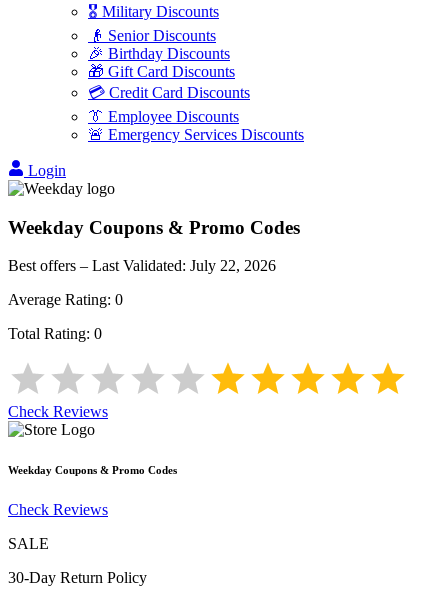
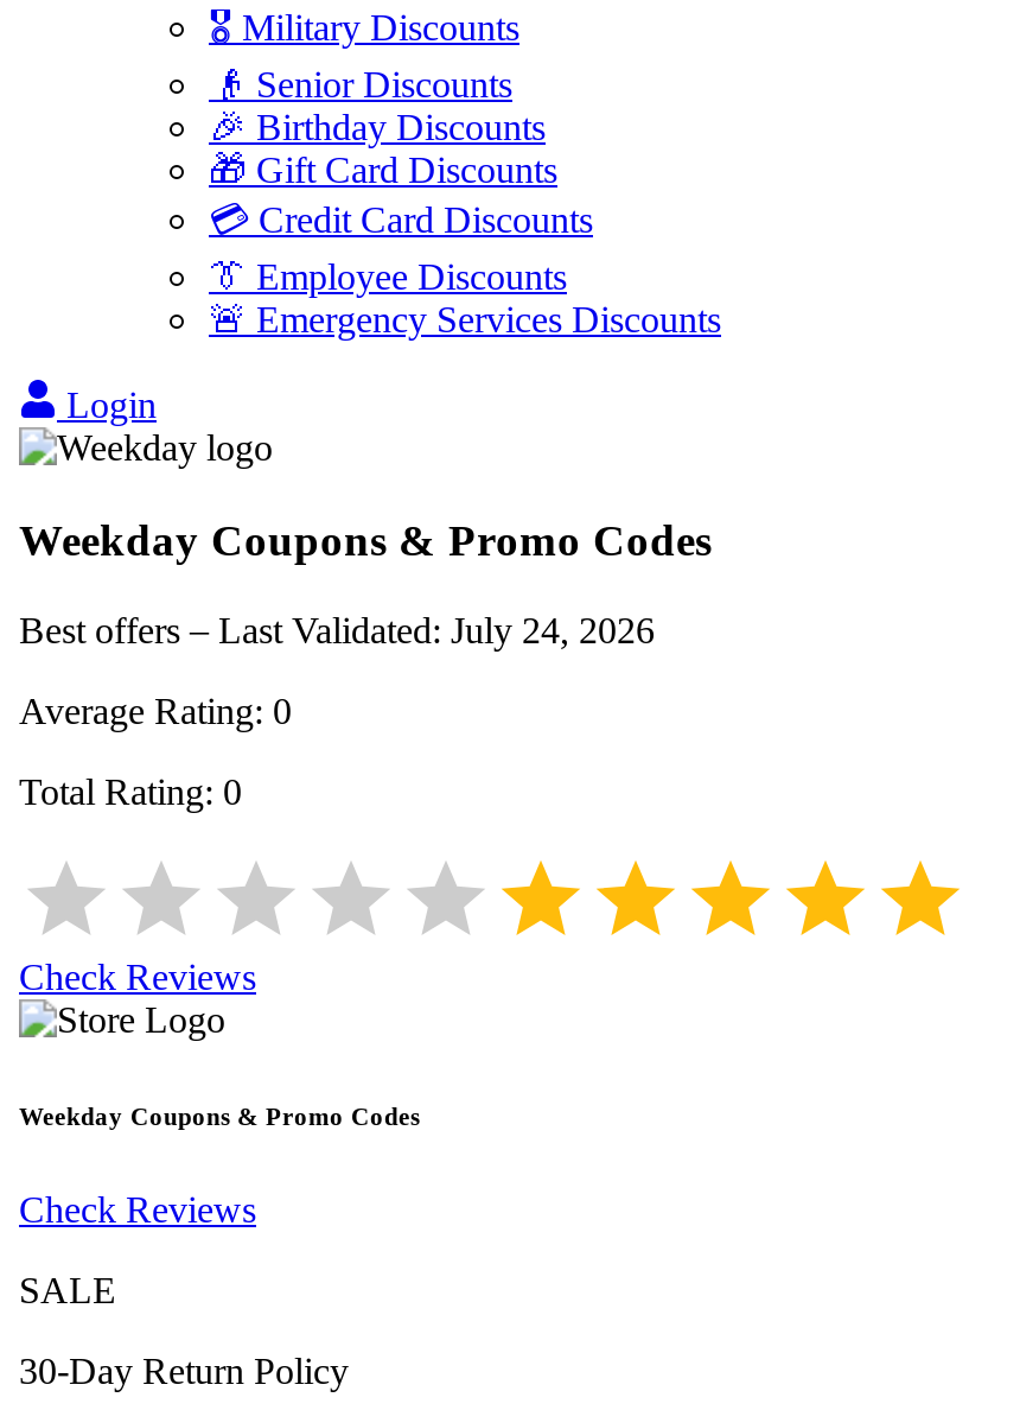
- Best offers – Last Validated: July 22, 2026
+ Best offers – Last Validated: July 24, 2026
